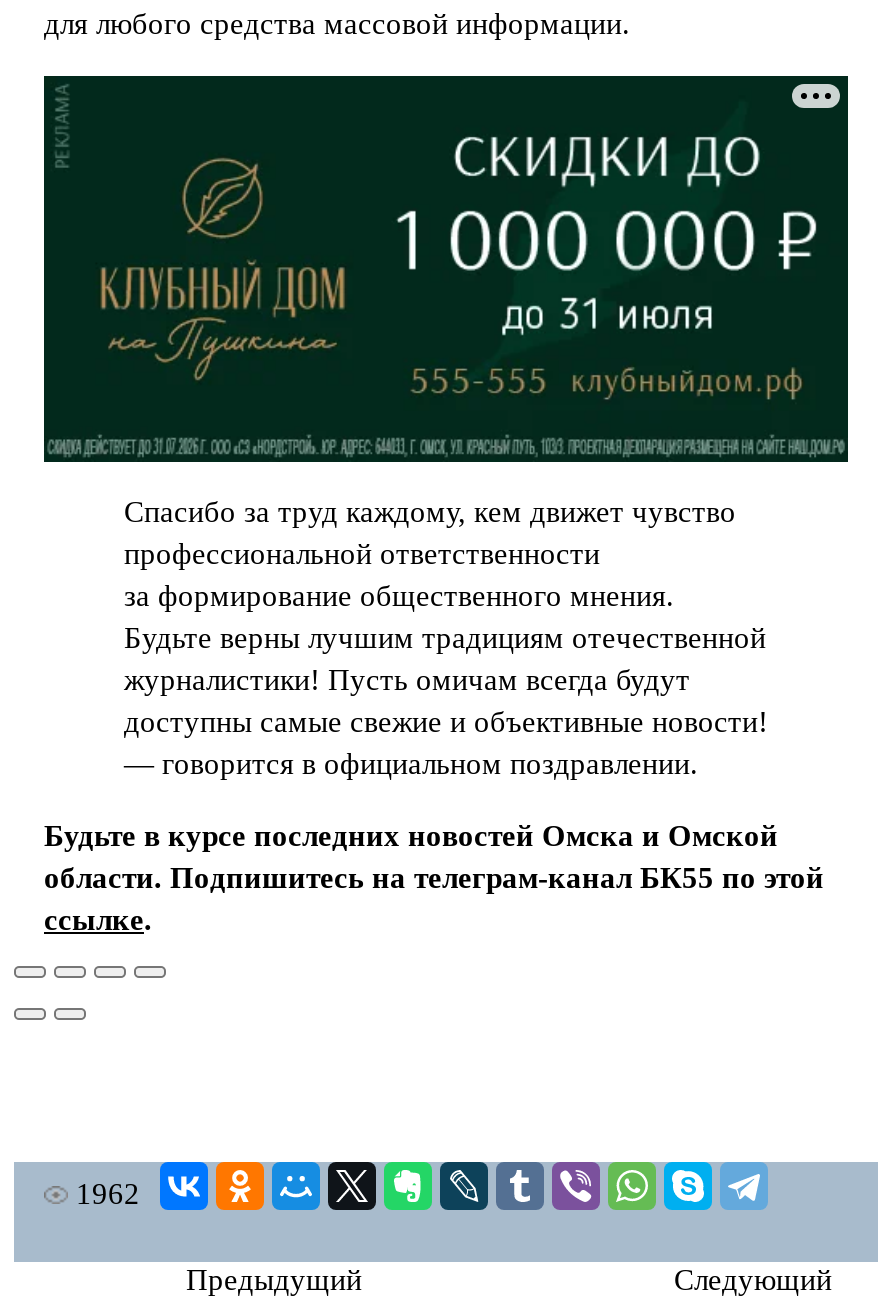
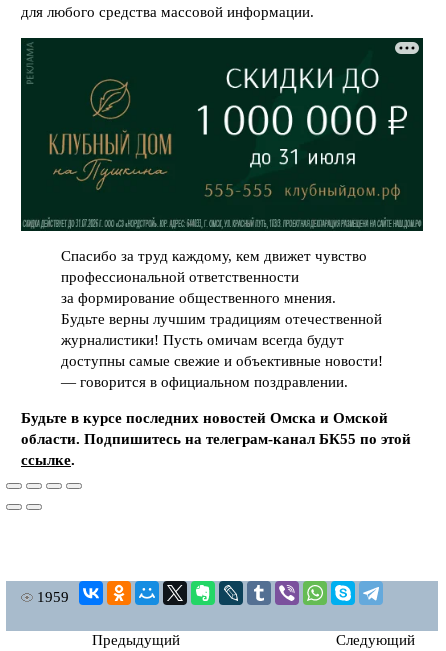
- 1962
+ 1959
